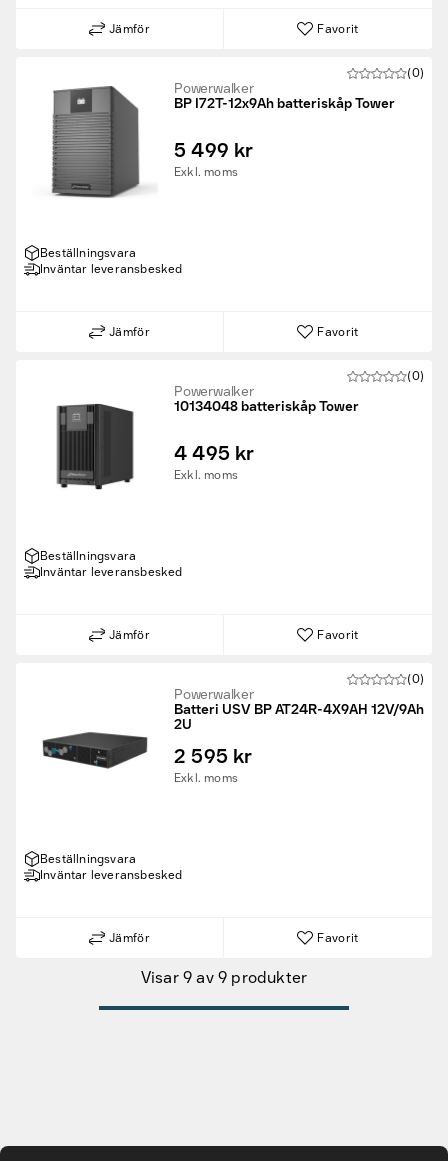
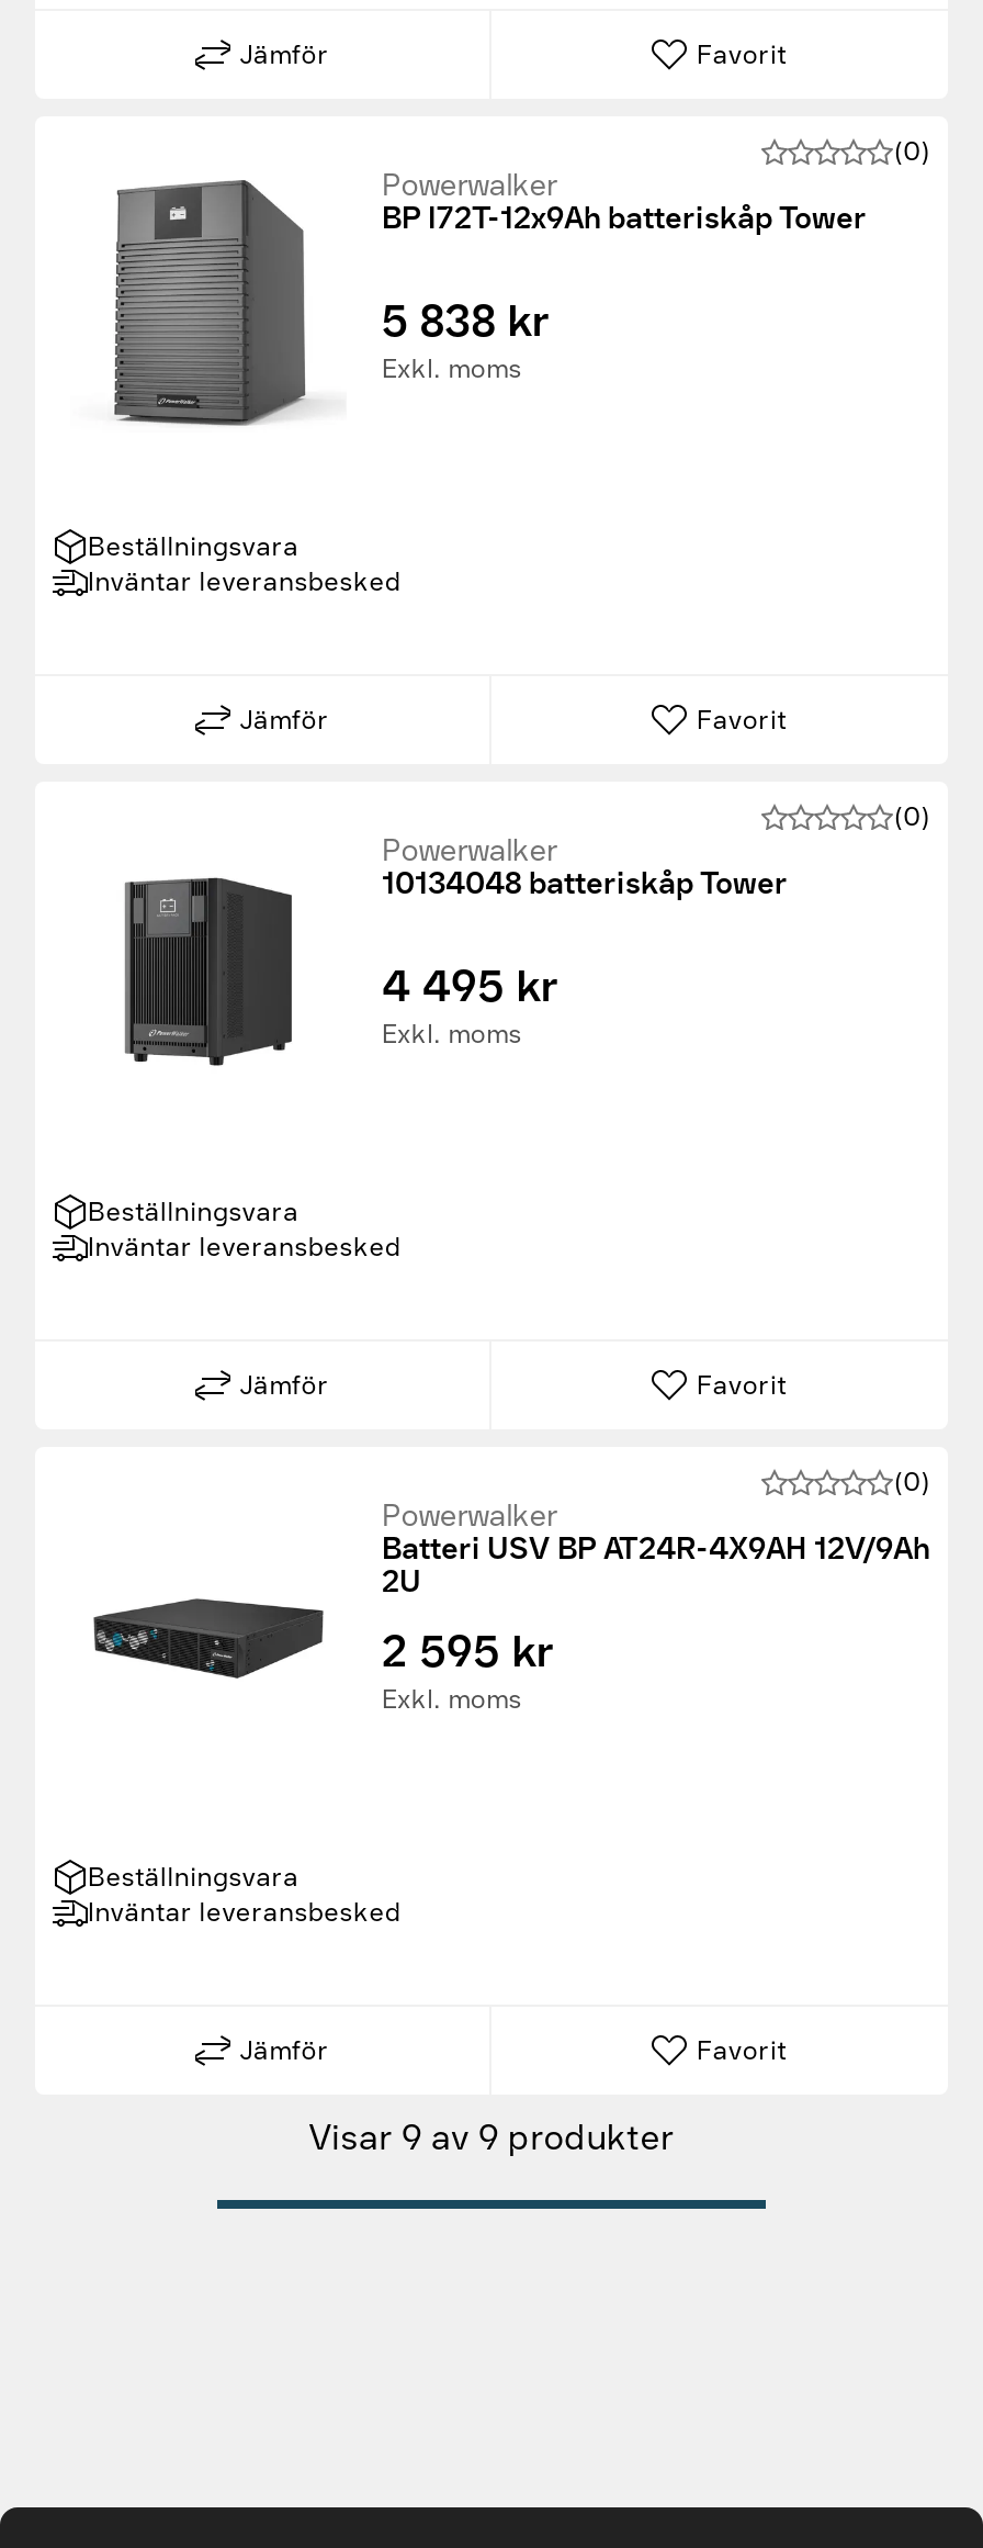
- 5 499 kr
+ 5 838 kr
